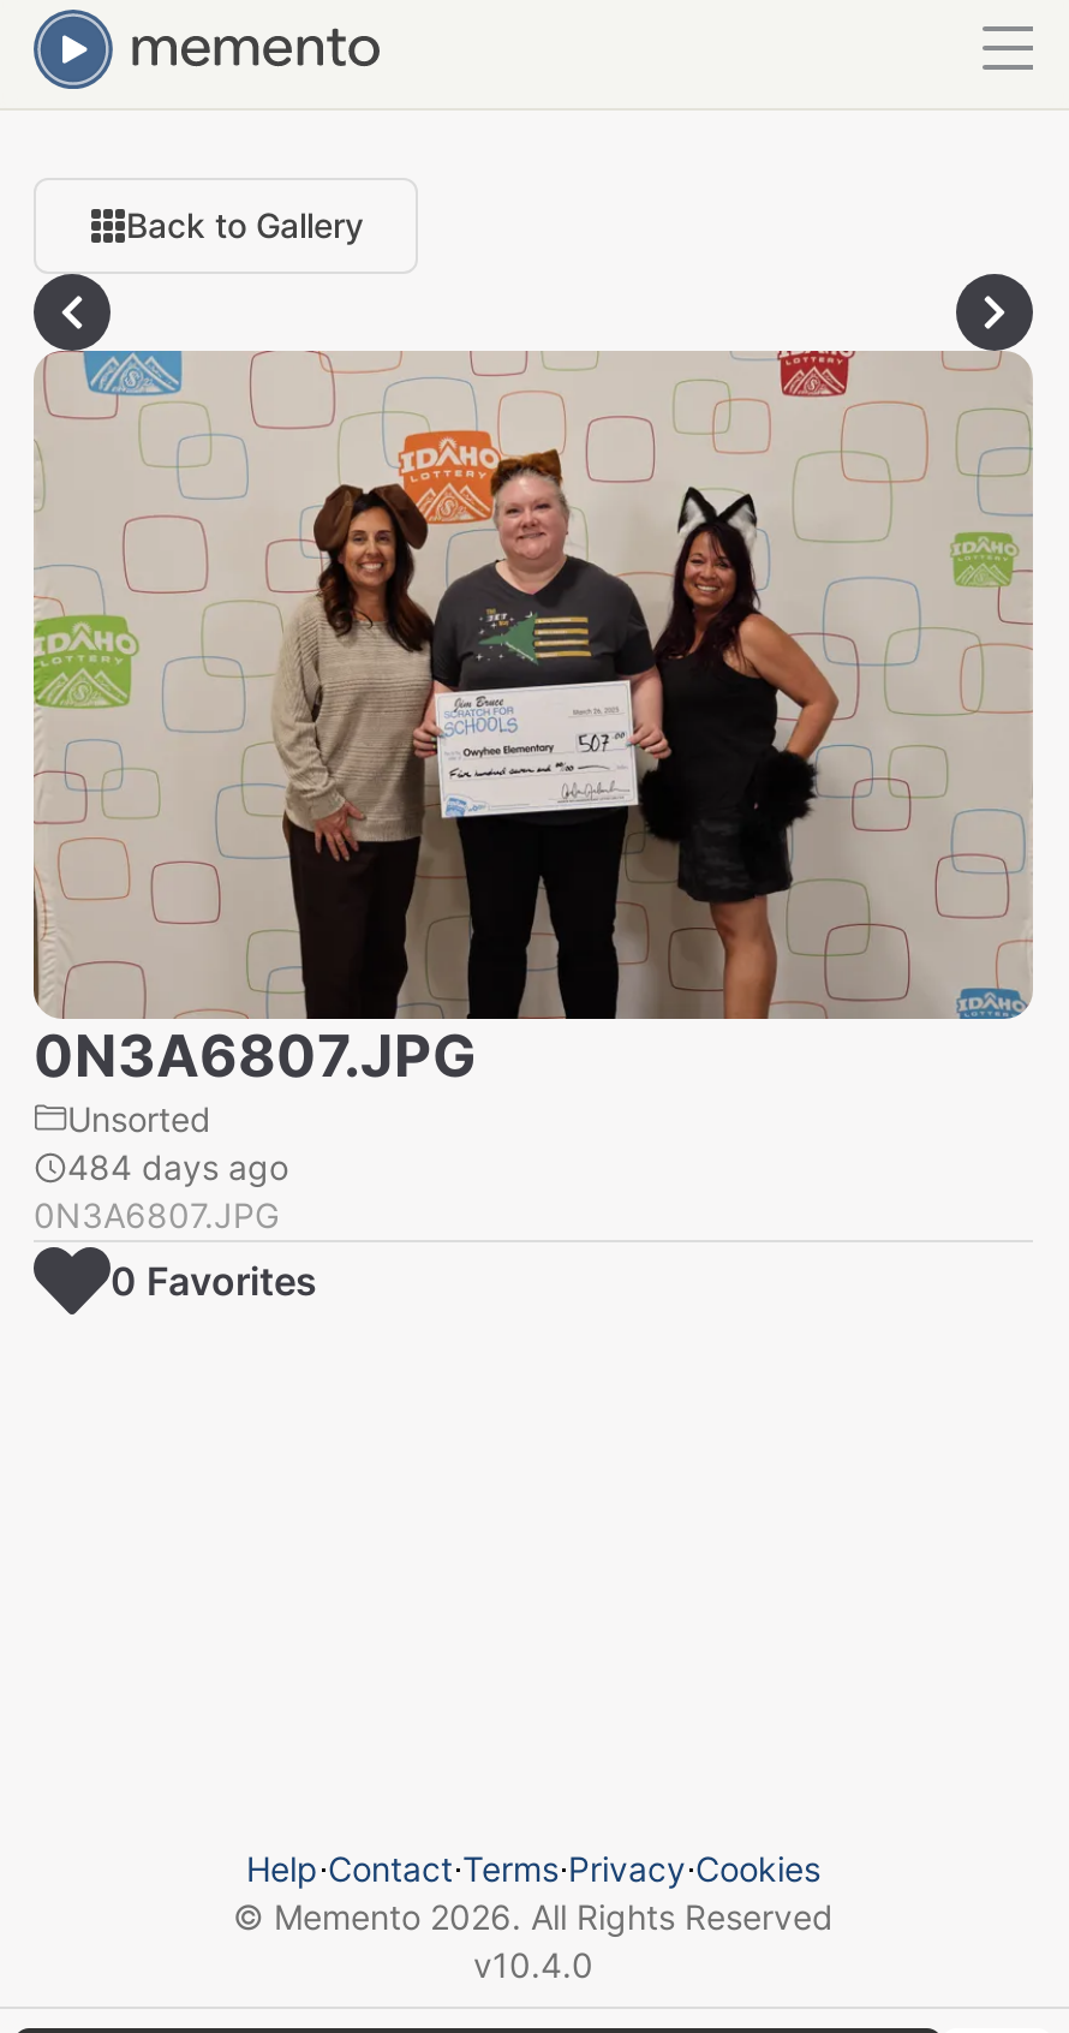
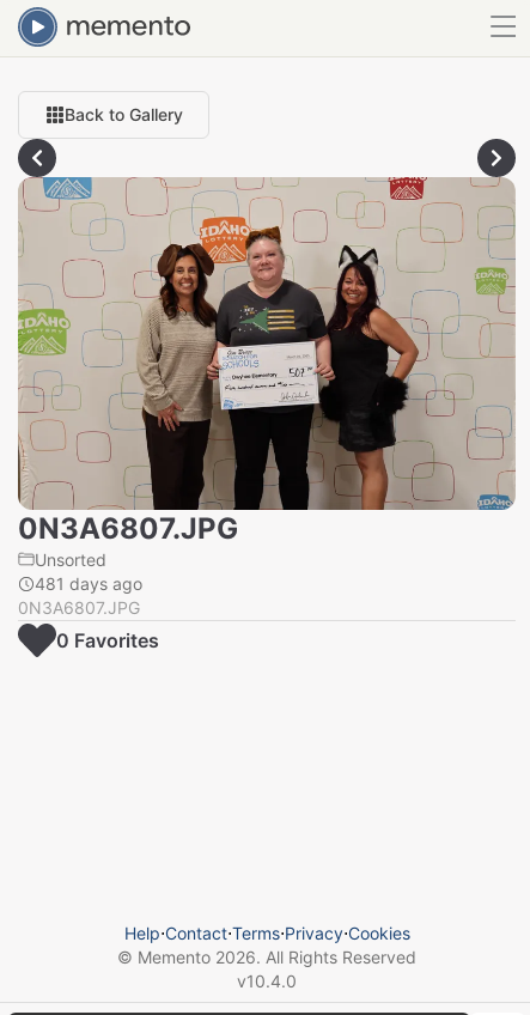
- 484 days ago
+ 481 days ago
